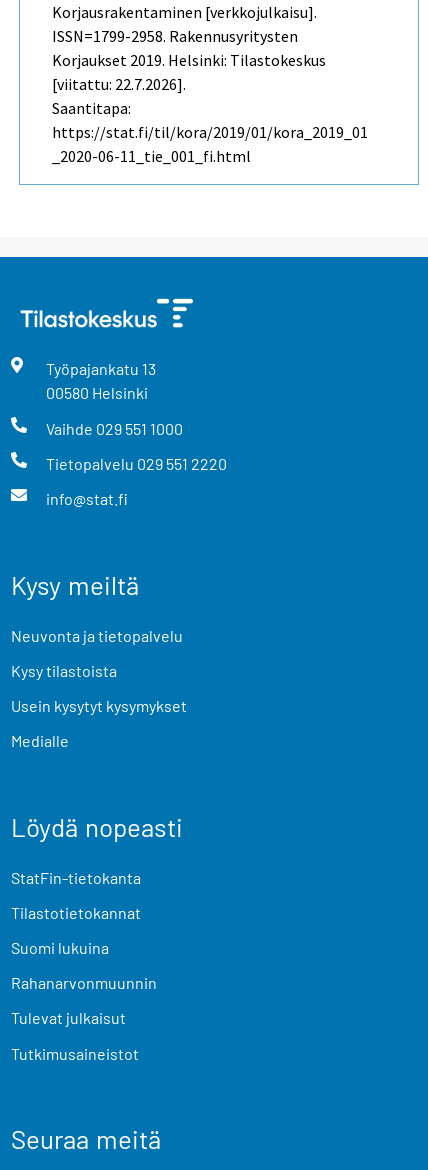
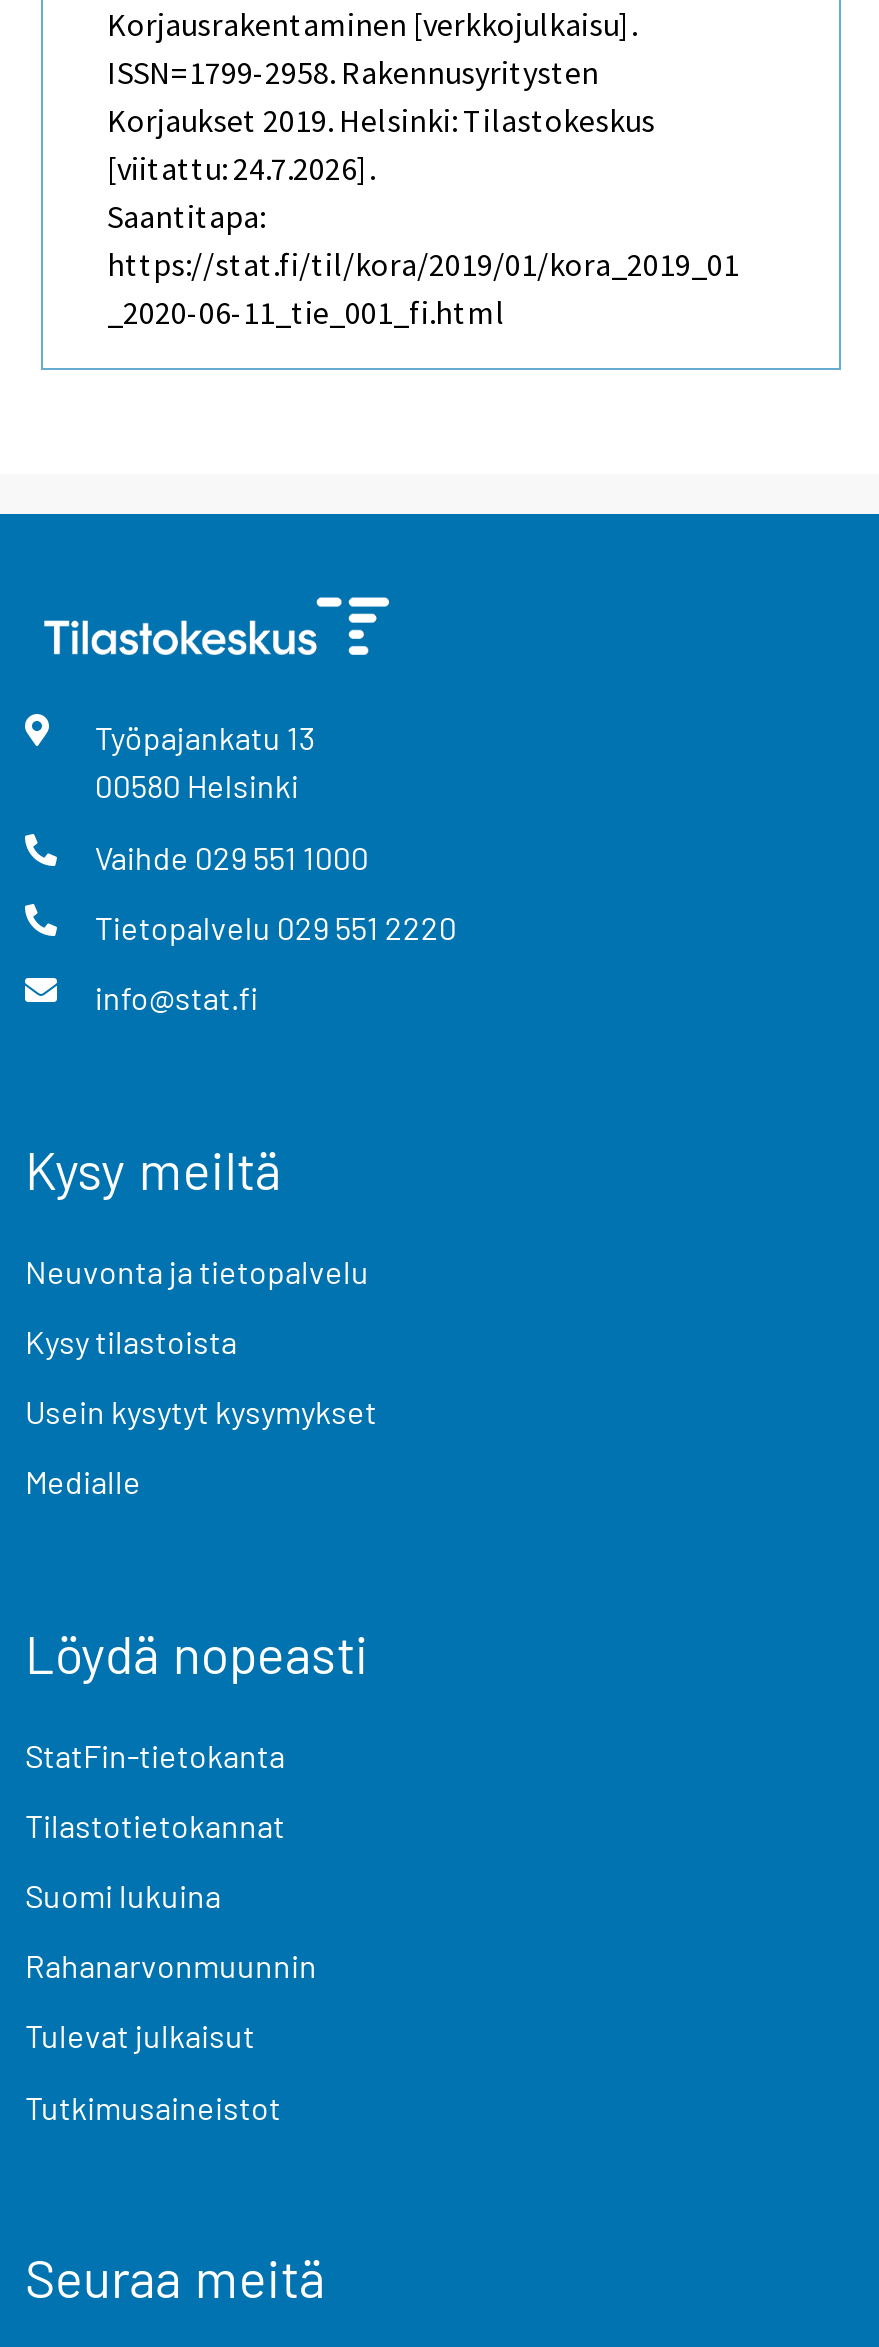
- [viitattu: 22.7.2026].
+ [viitattu: 24.7.2026].
